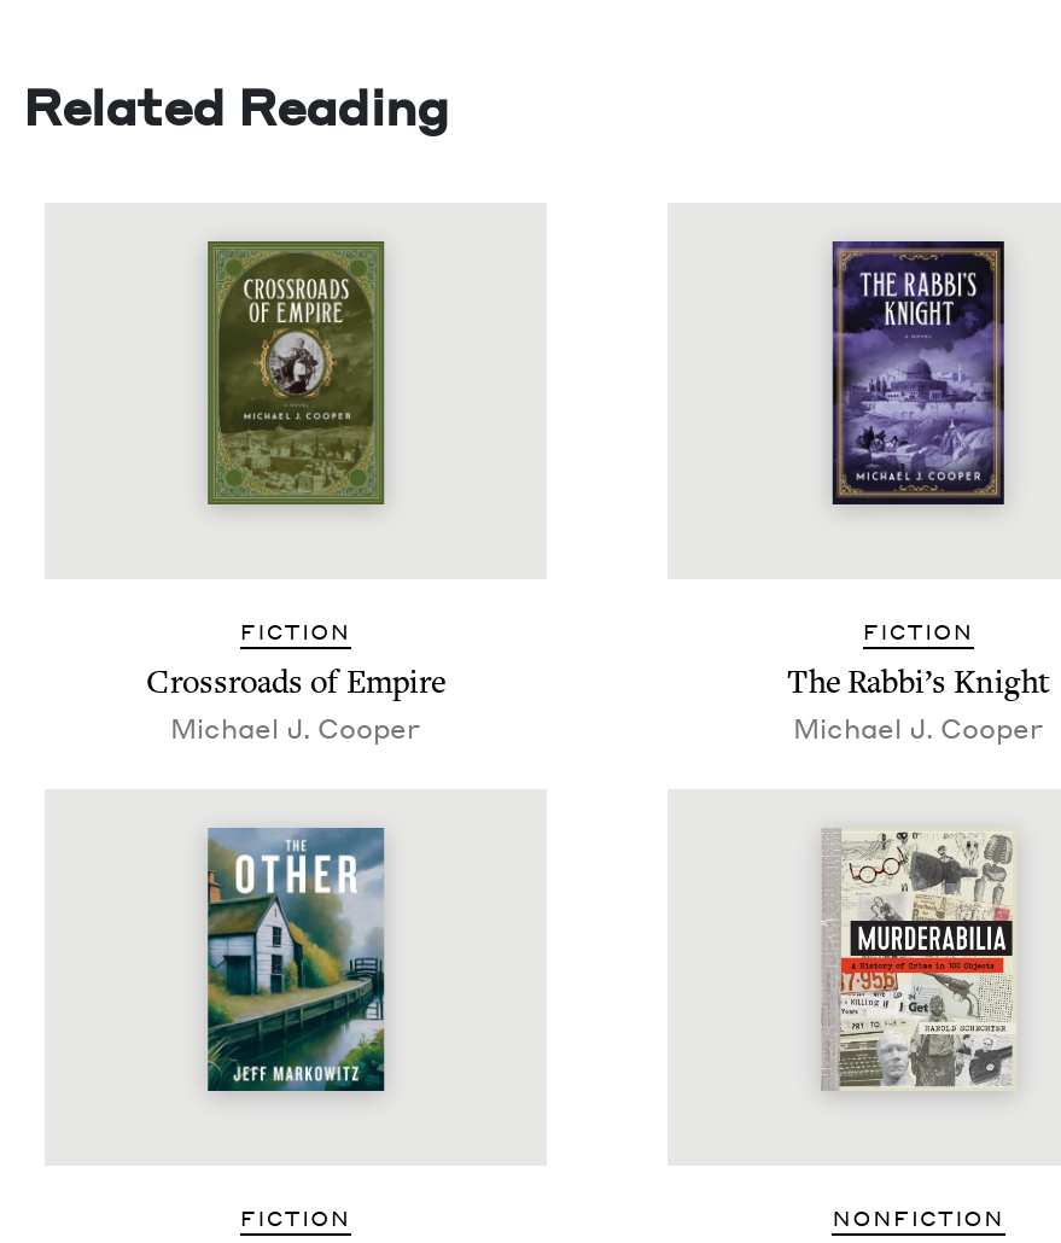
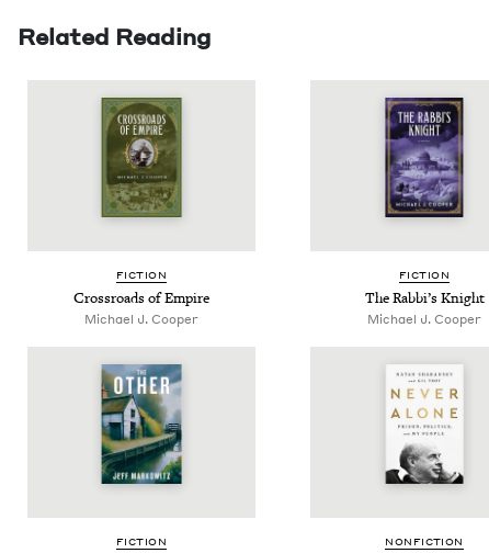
- [image]
+ [image]
